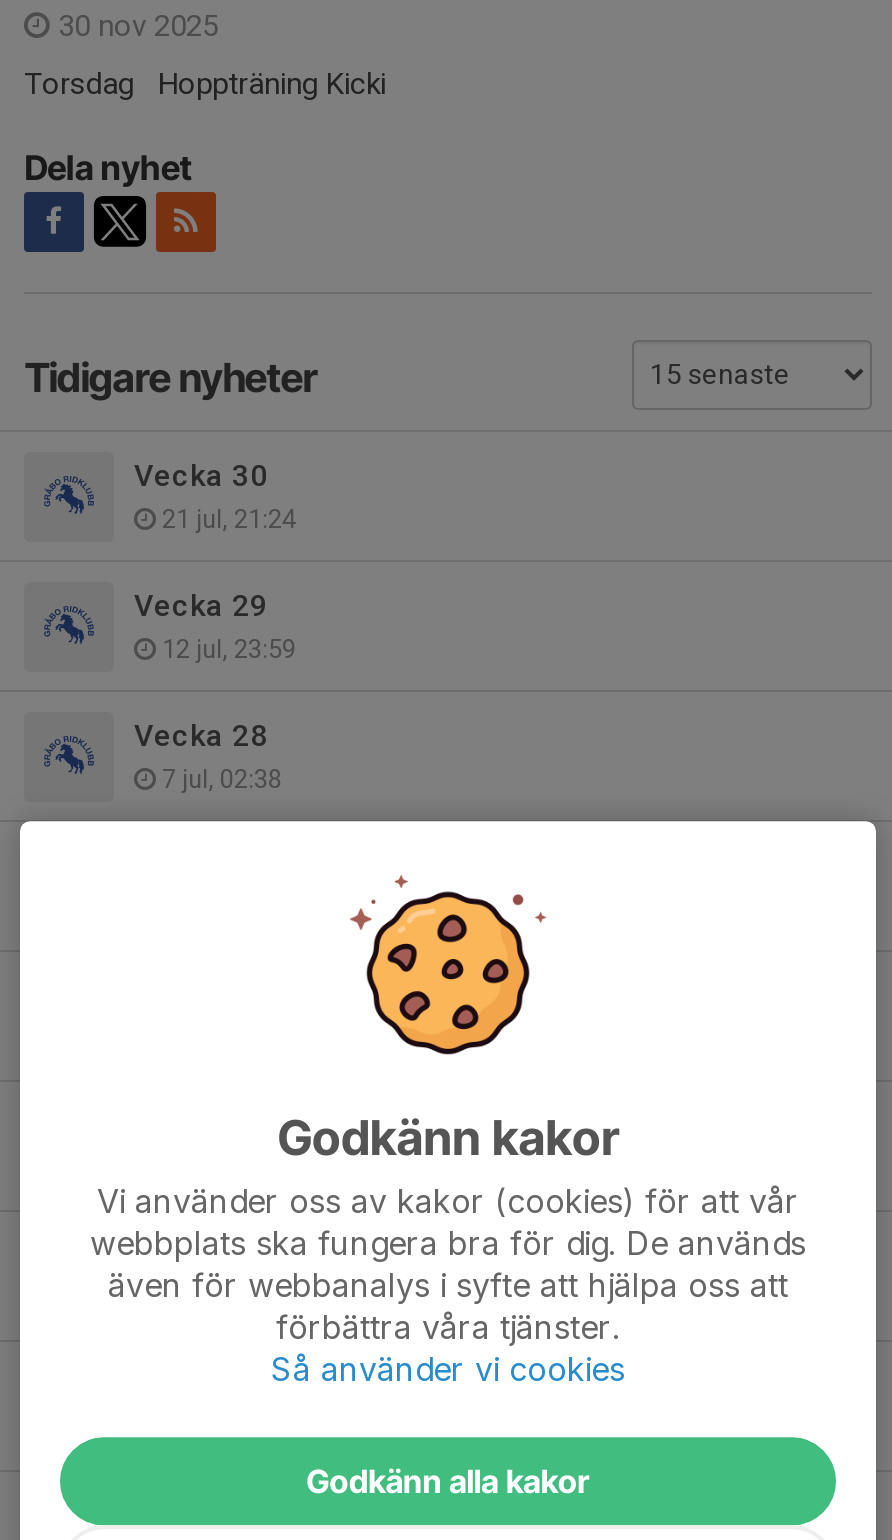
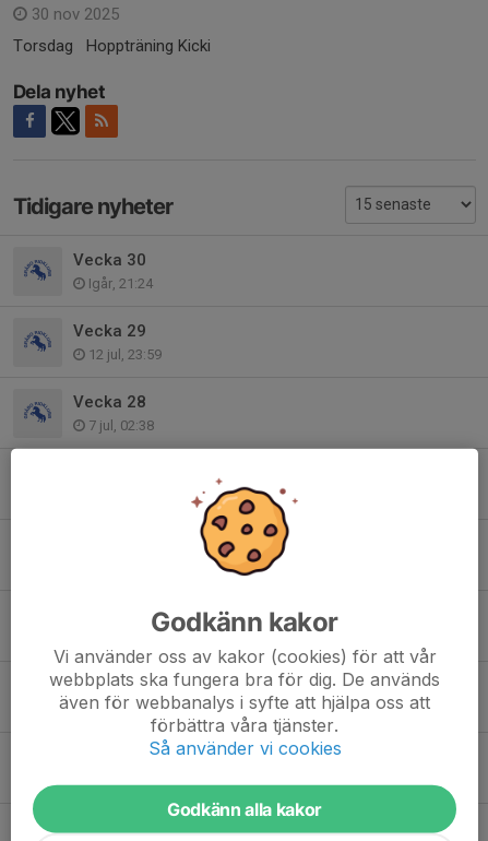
- 21 jul, 21:24
+ Igår, 21:24
